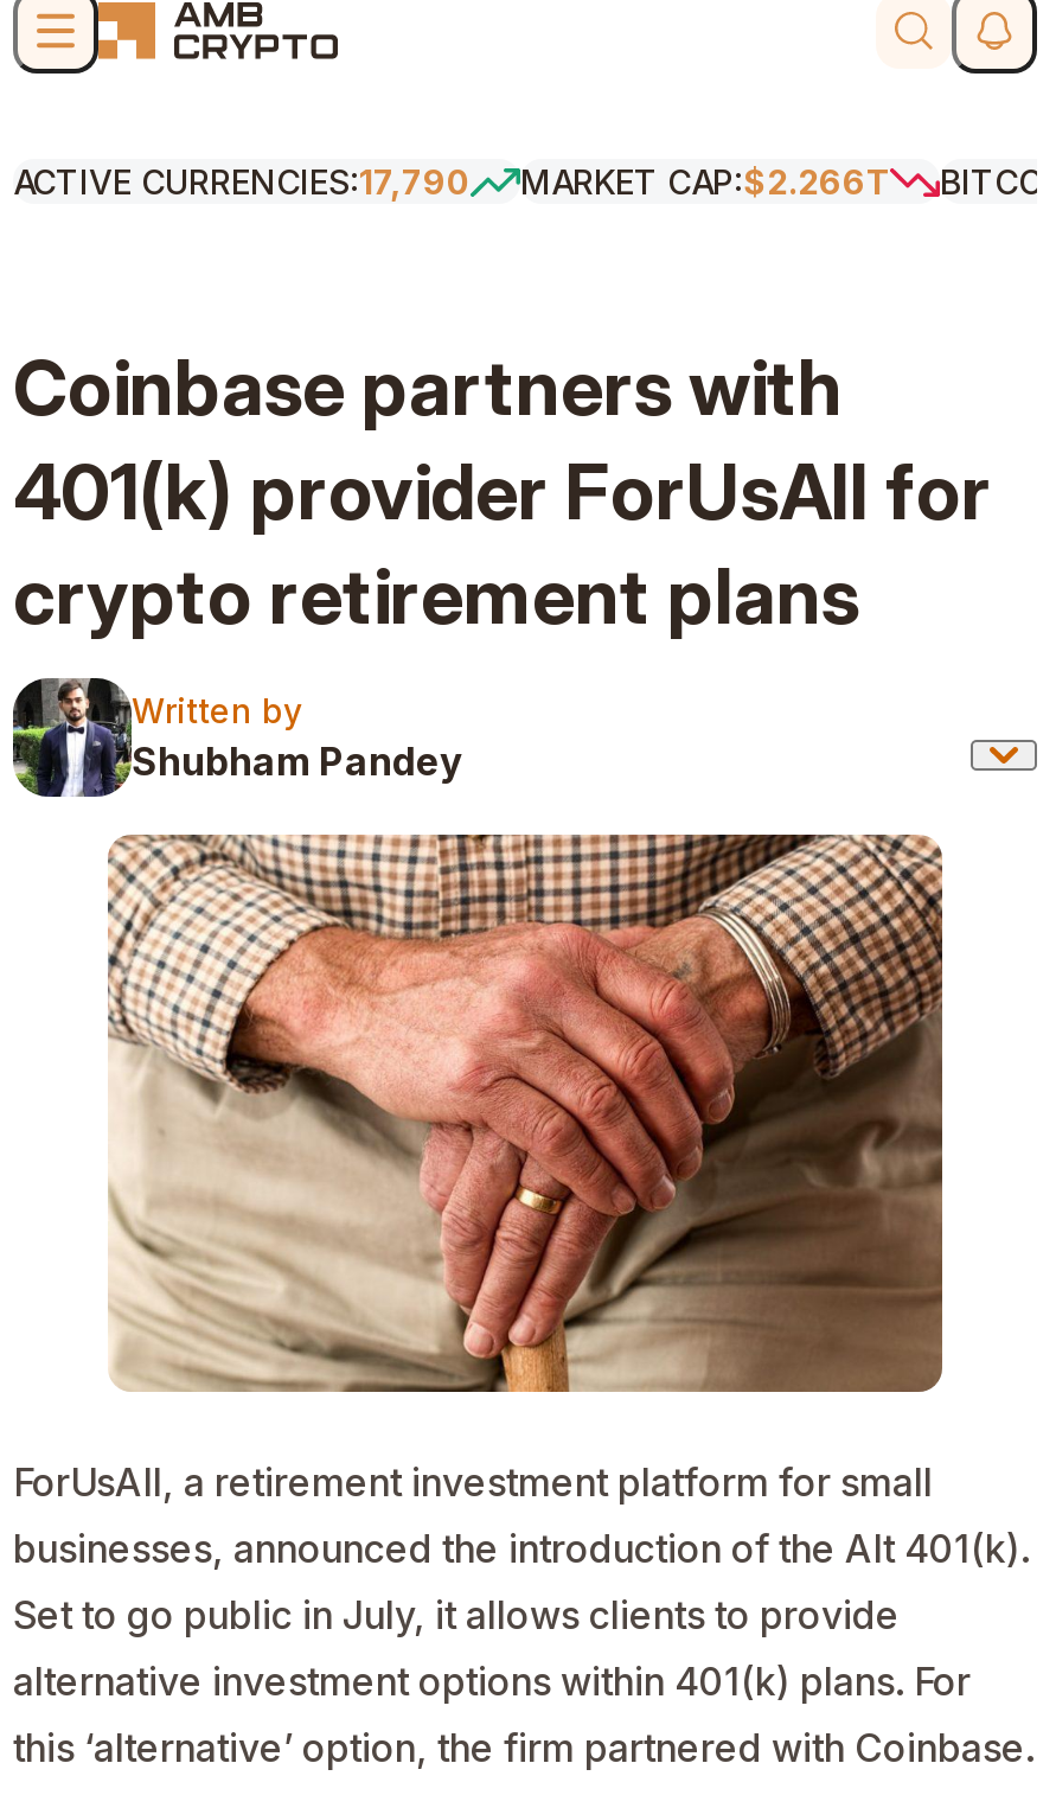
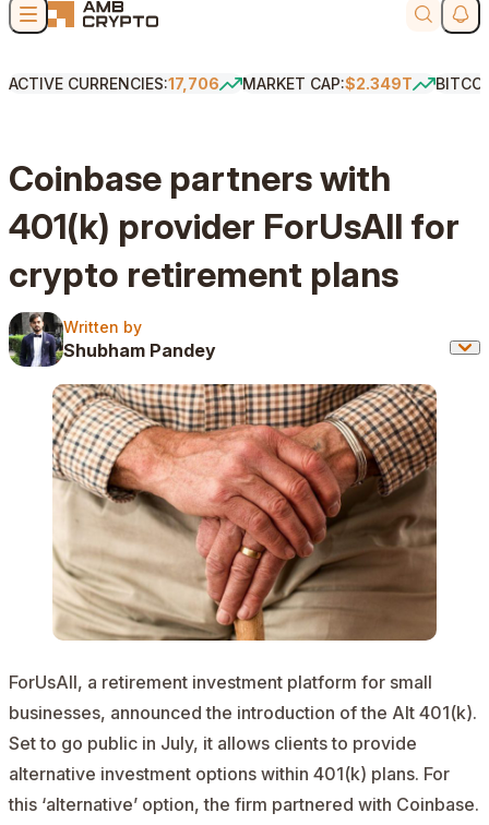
- ACTIVE CURRENCIES:17,790
+ ACTIVE CURRENCIES:17,706

- MARKET CAP:$2.266T
+ MARKET CAP:$2.349T
